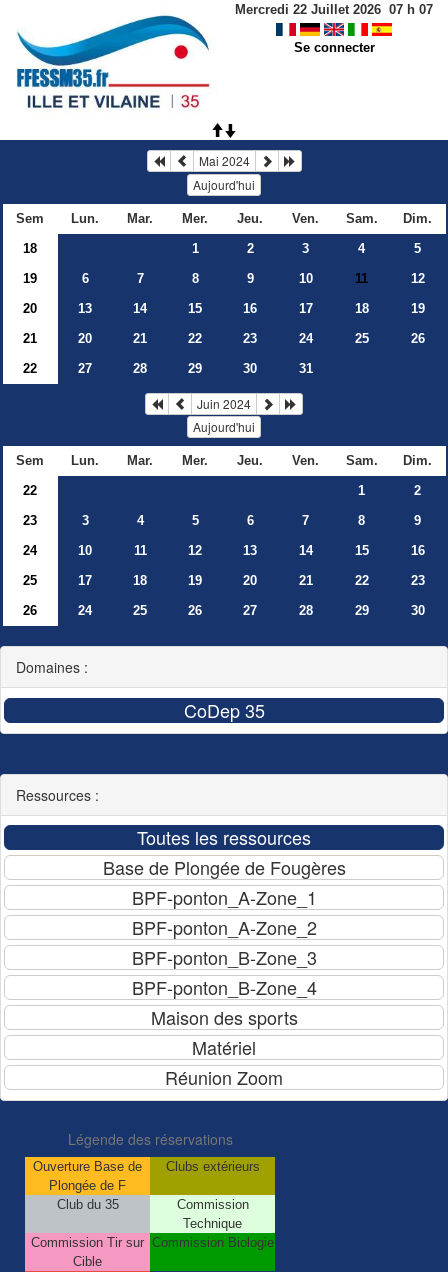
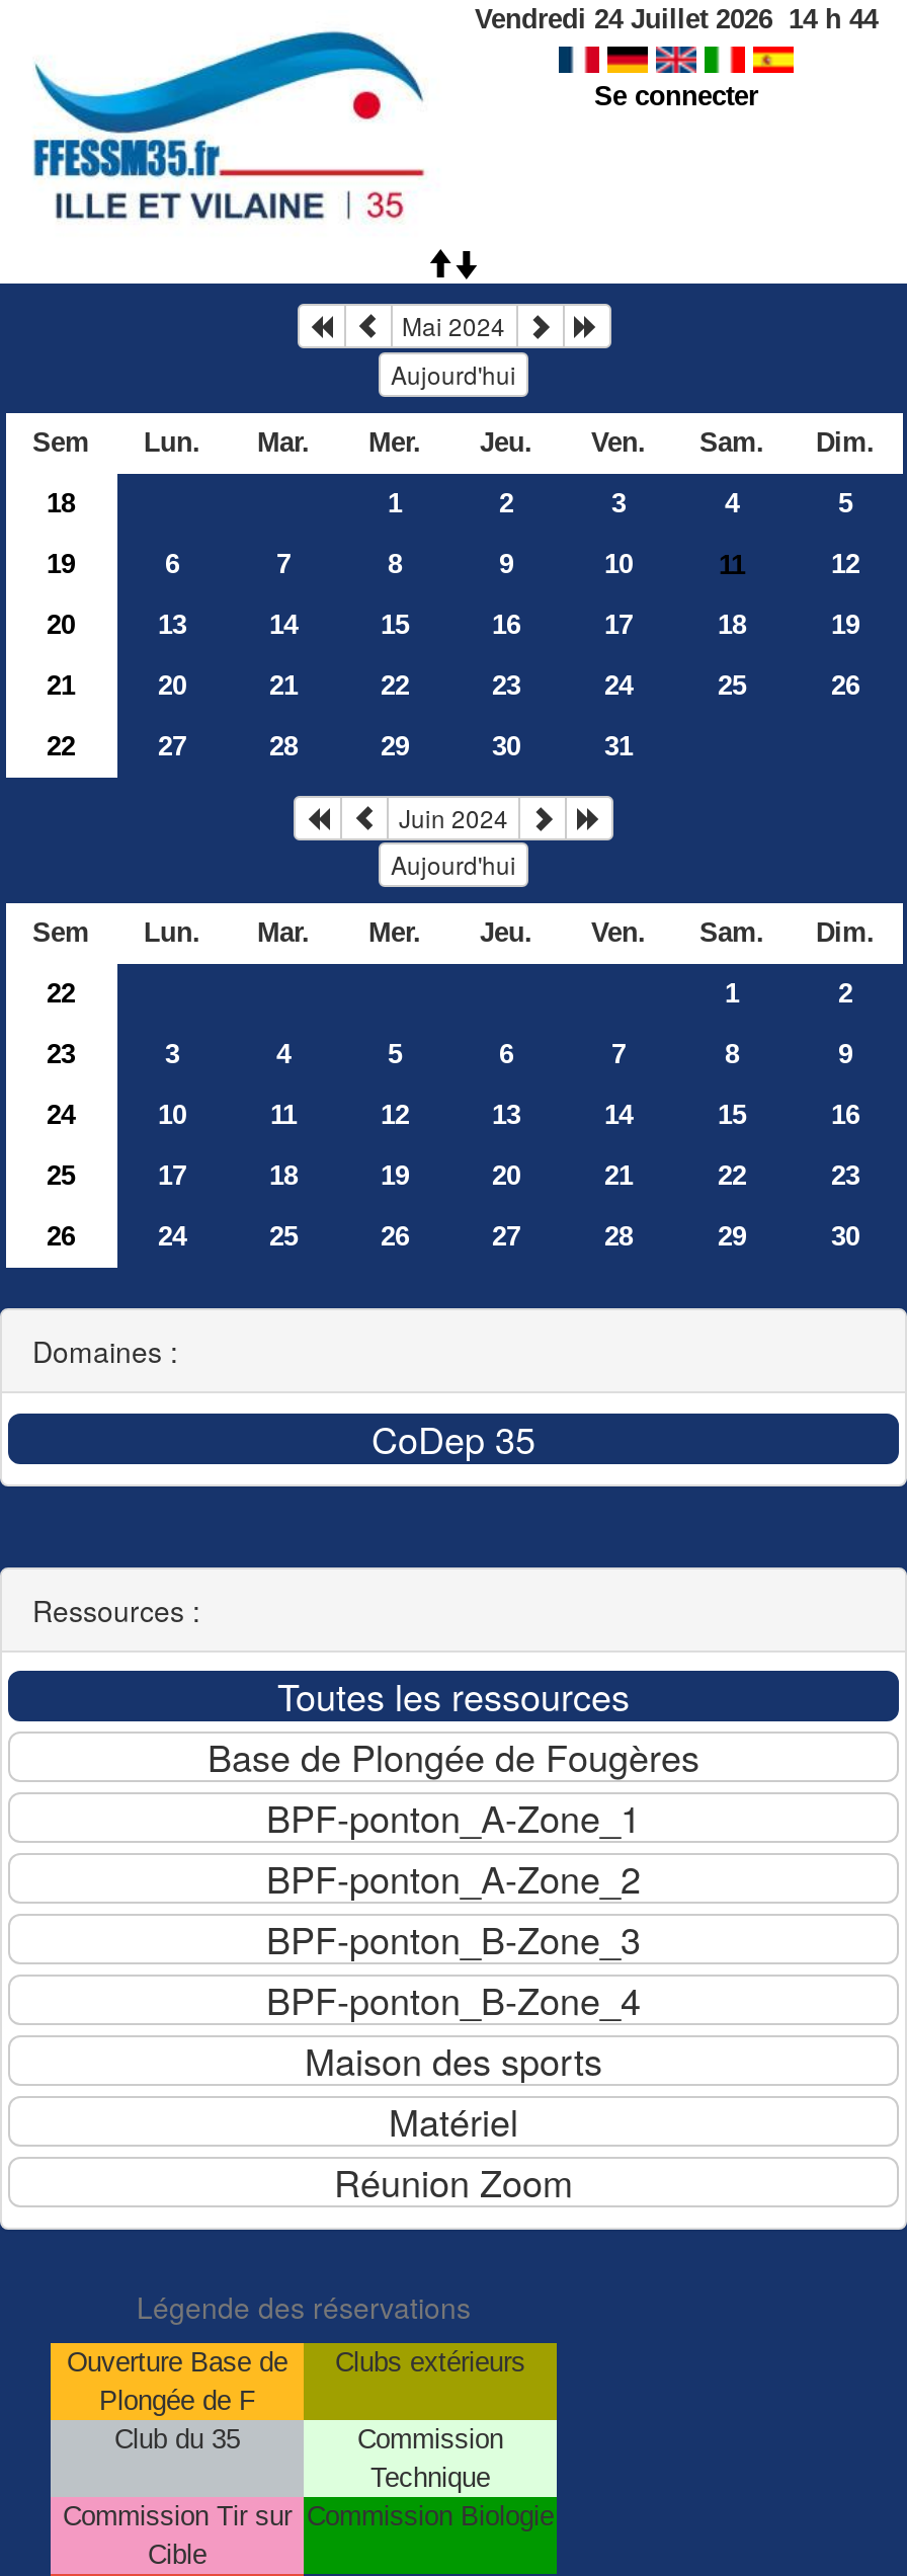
- Mercredi 22 Juillet 2026 07 h 07
+ Vendredi 24 Juillet 2026 14 h 44
